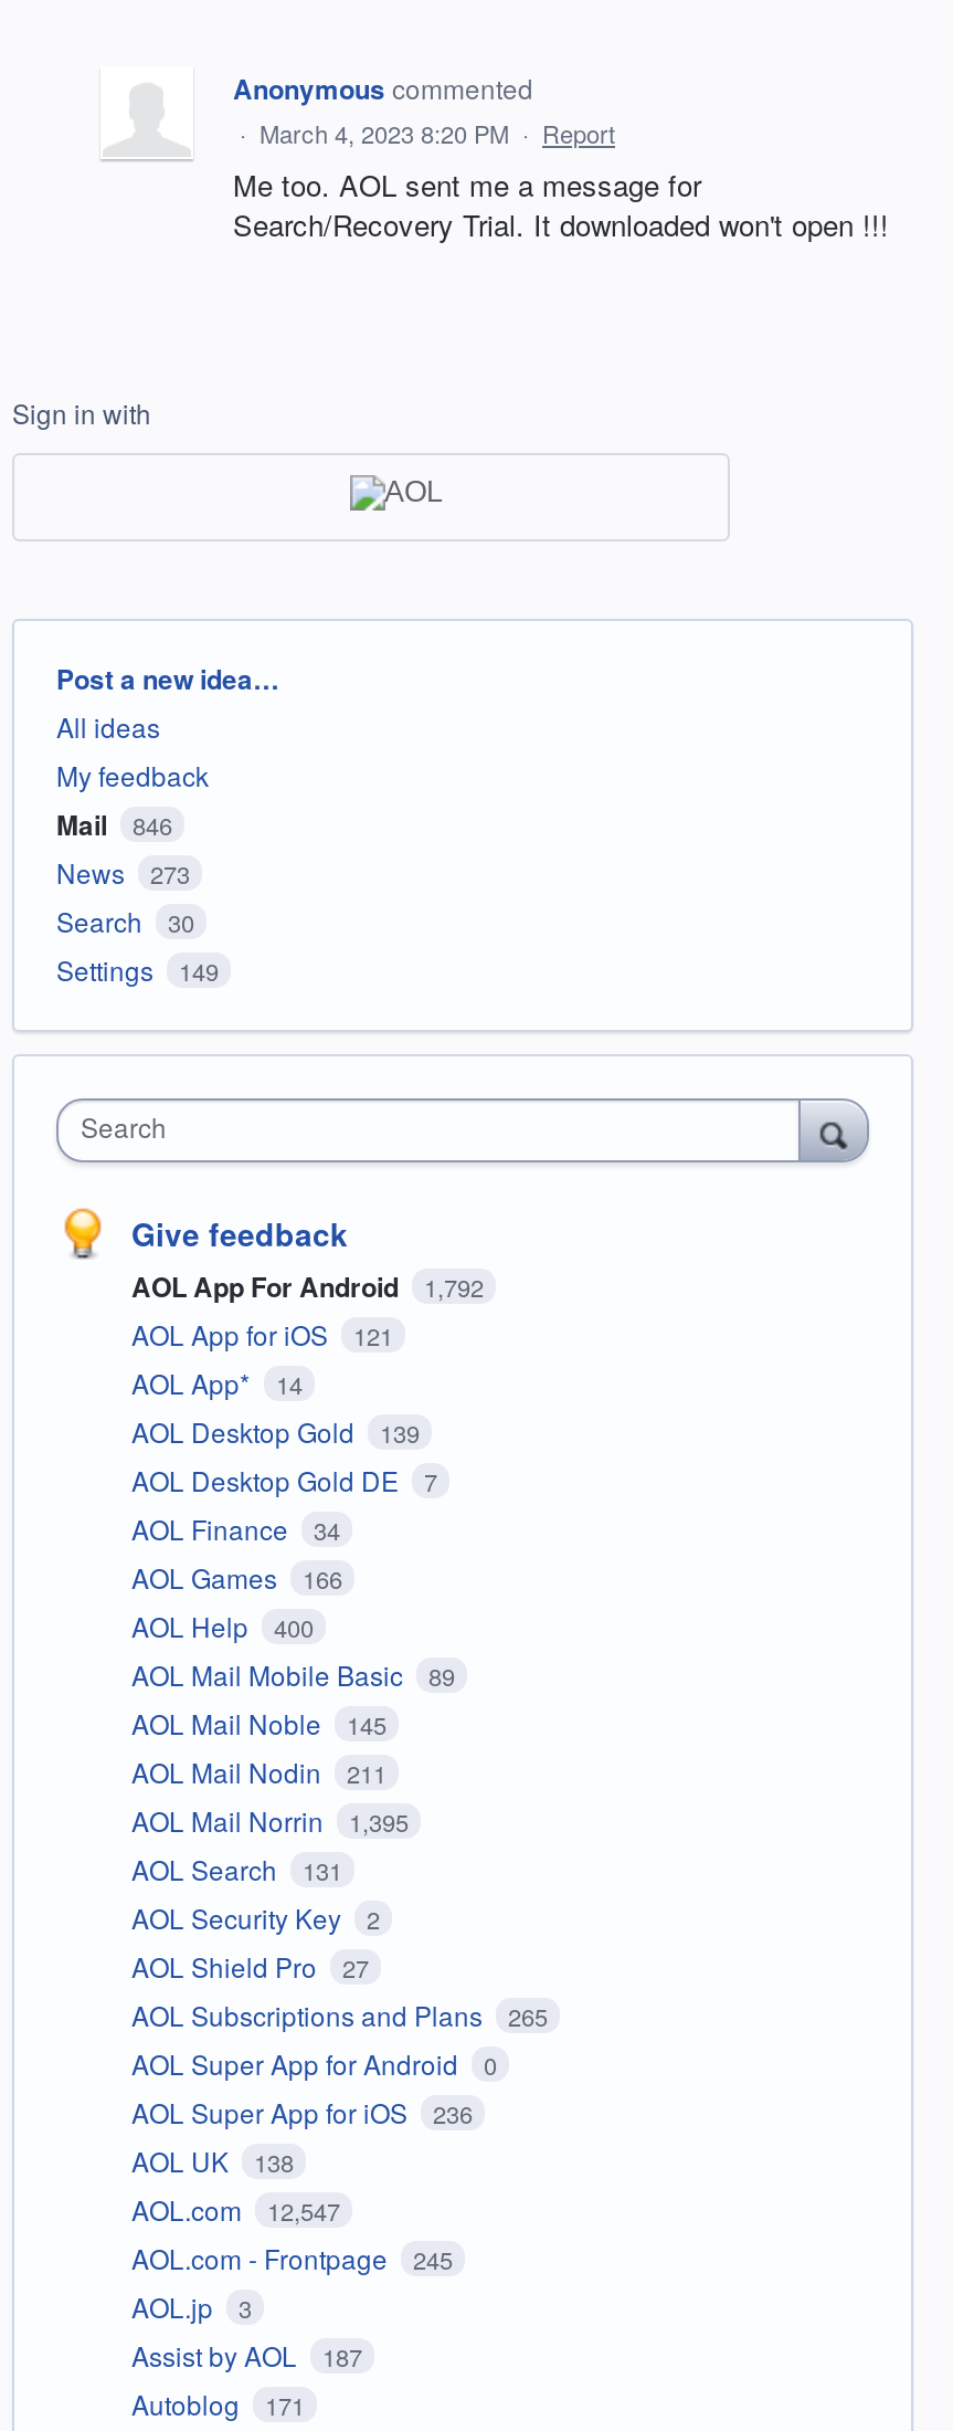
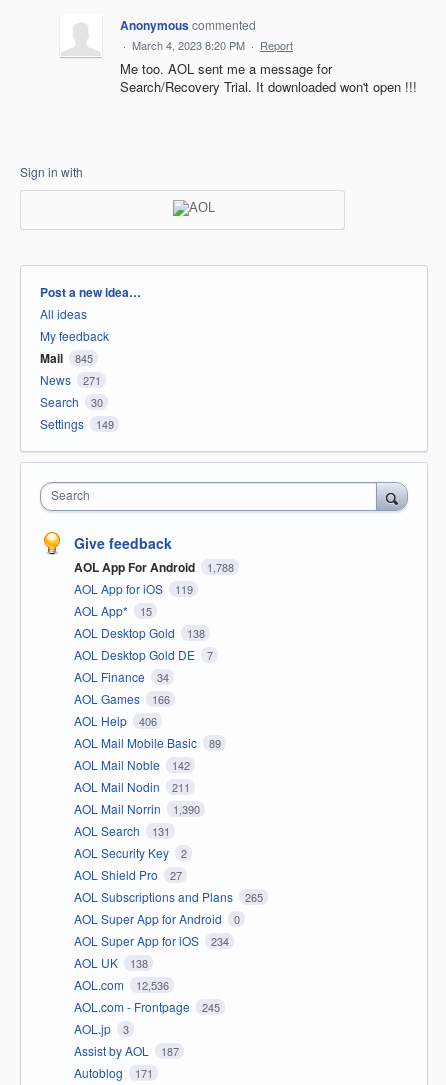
- Mail 846
+ Mail 845

- News 273
+ News 271

- AOL App For Android 1,792
+ AOL App For Android 1,788

- AOL App for iOS 121
+ AOL App for iOS 119

- AOL App* 14
+ AOL App* 15

- AOL Desktop Gold 139
+ AOL Desktop Gold 138

- AOL Help 400
+ AOL Help 406

- AOL Mail Noble 145
+ AOL Mail Noble 142

- AOL Mail Norrin 1,395
+ AOL Mail Norrin 1,390

- AOL Super App for iOS 236
+ AOL Super App for iOS 234

- AOL.com 12,547
+ AOL.com 12,536
